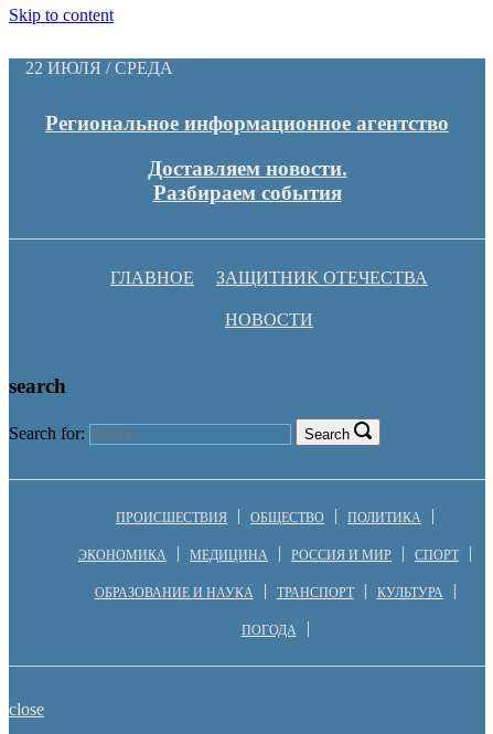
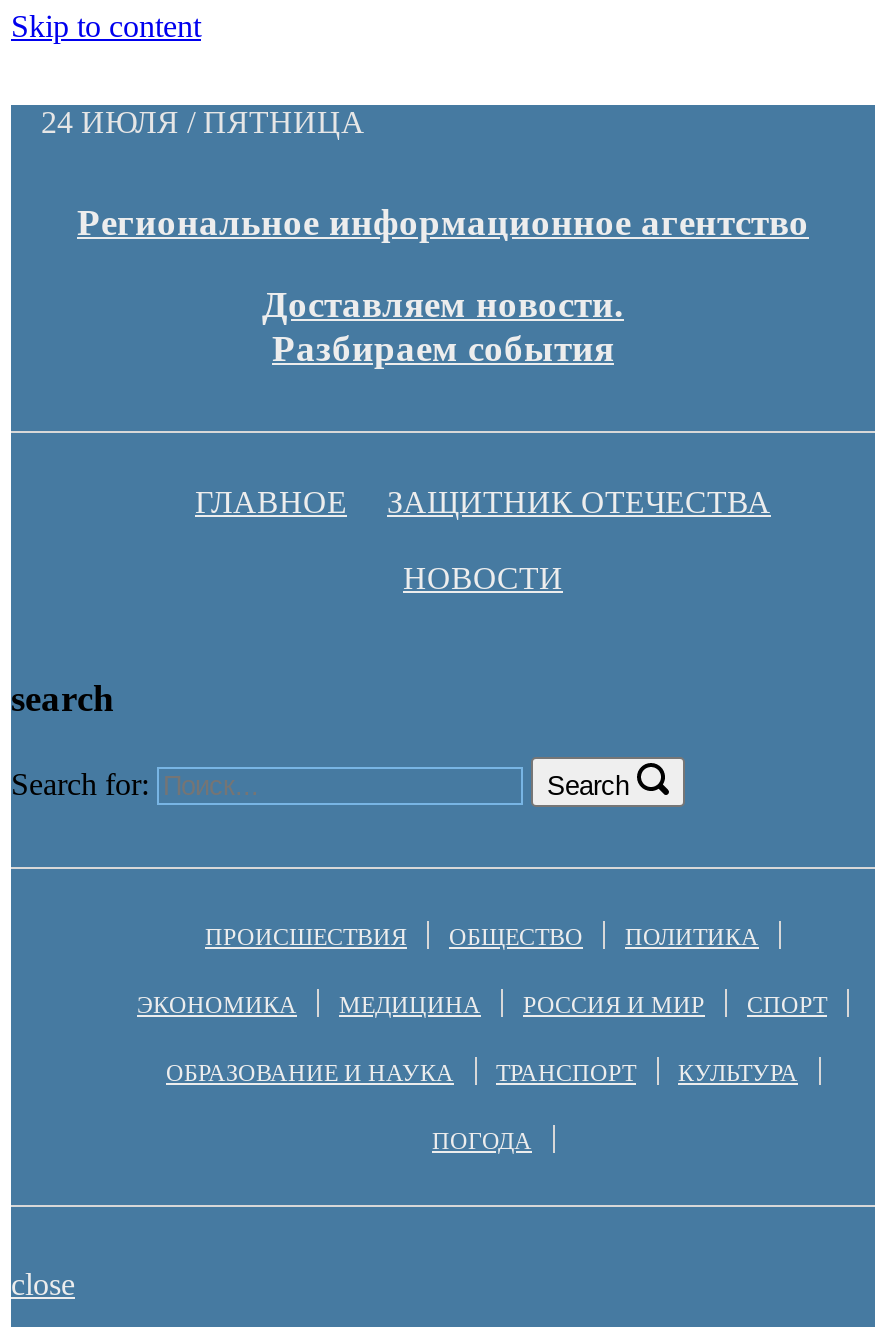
- 22 ИЮЛЯ / СРЕДА
+ 24 ИЮЛЯ / ПЯТНИЦА
